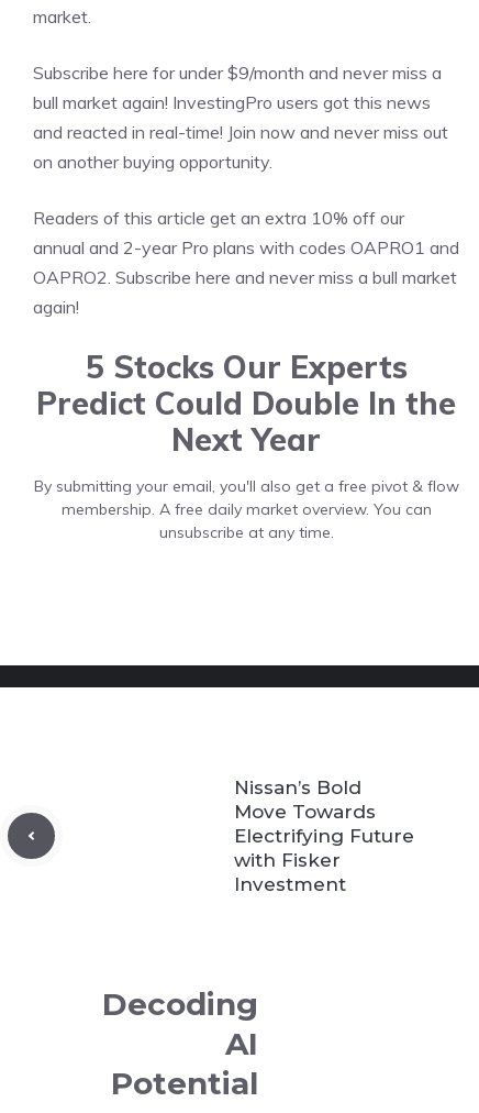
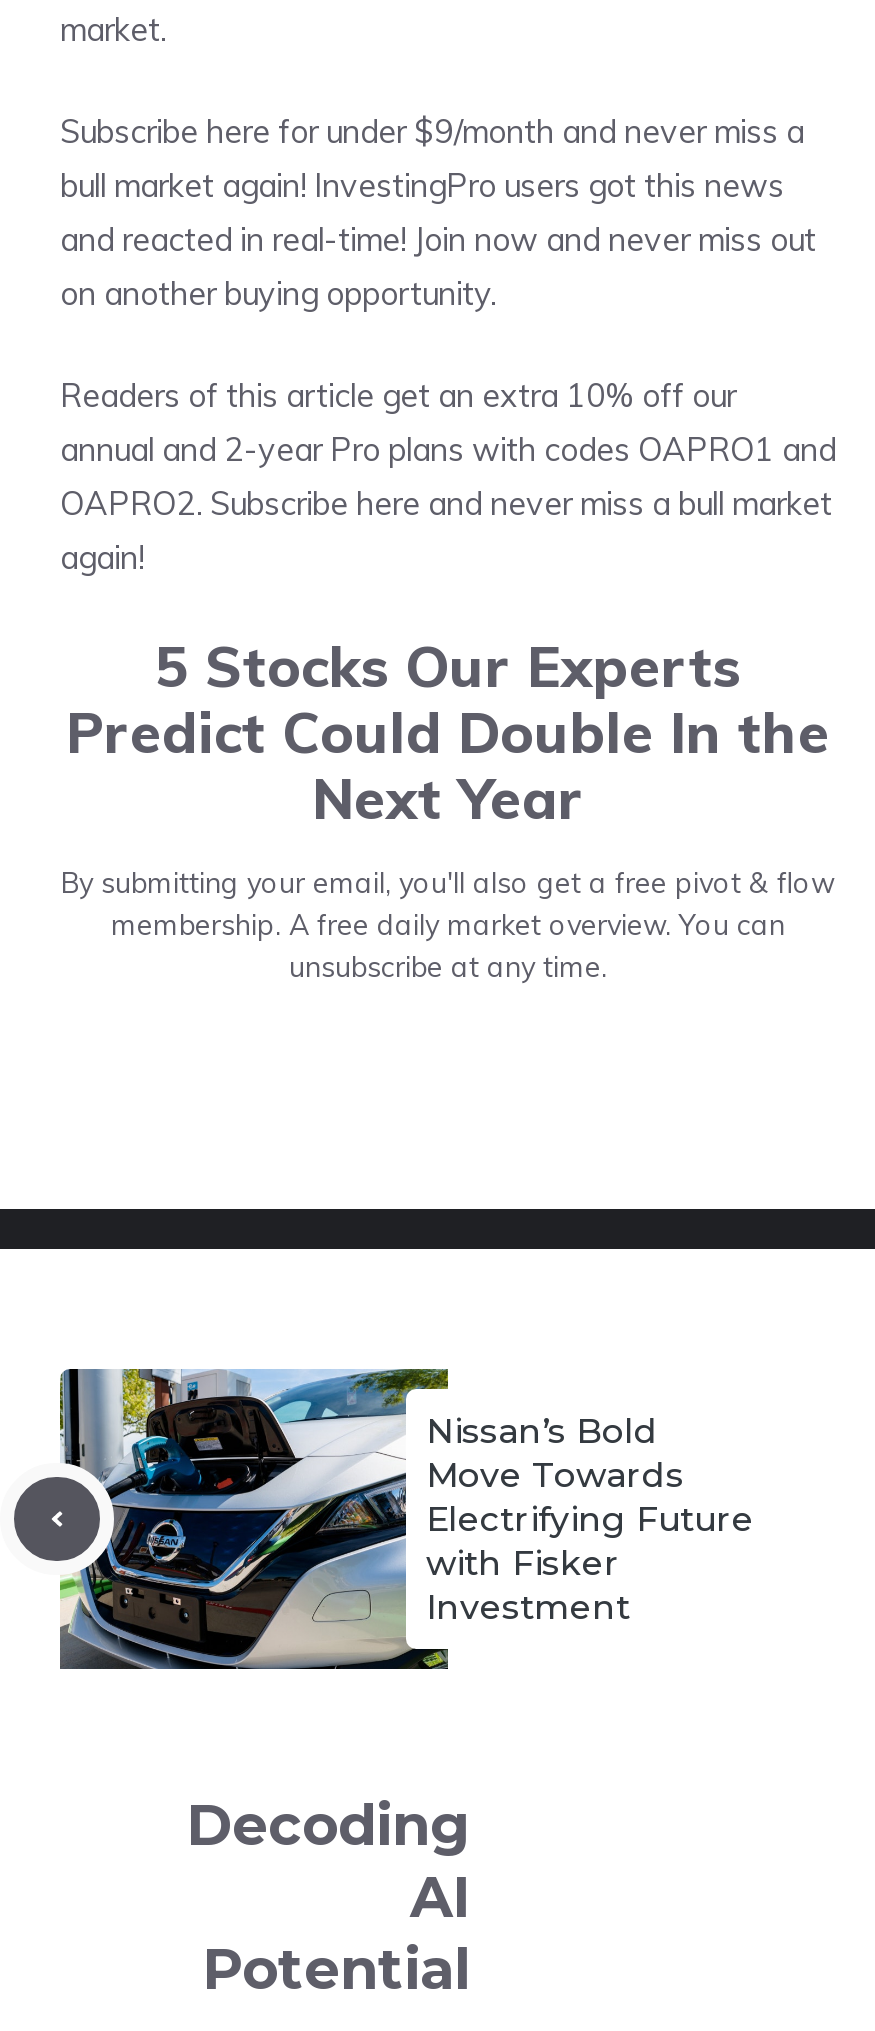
+ [image]
